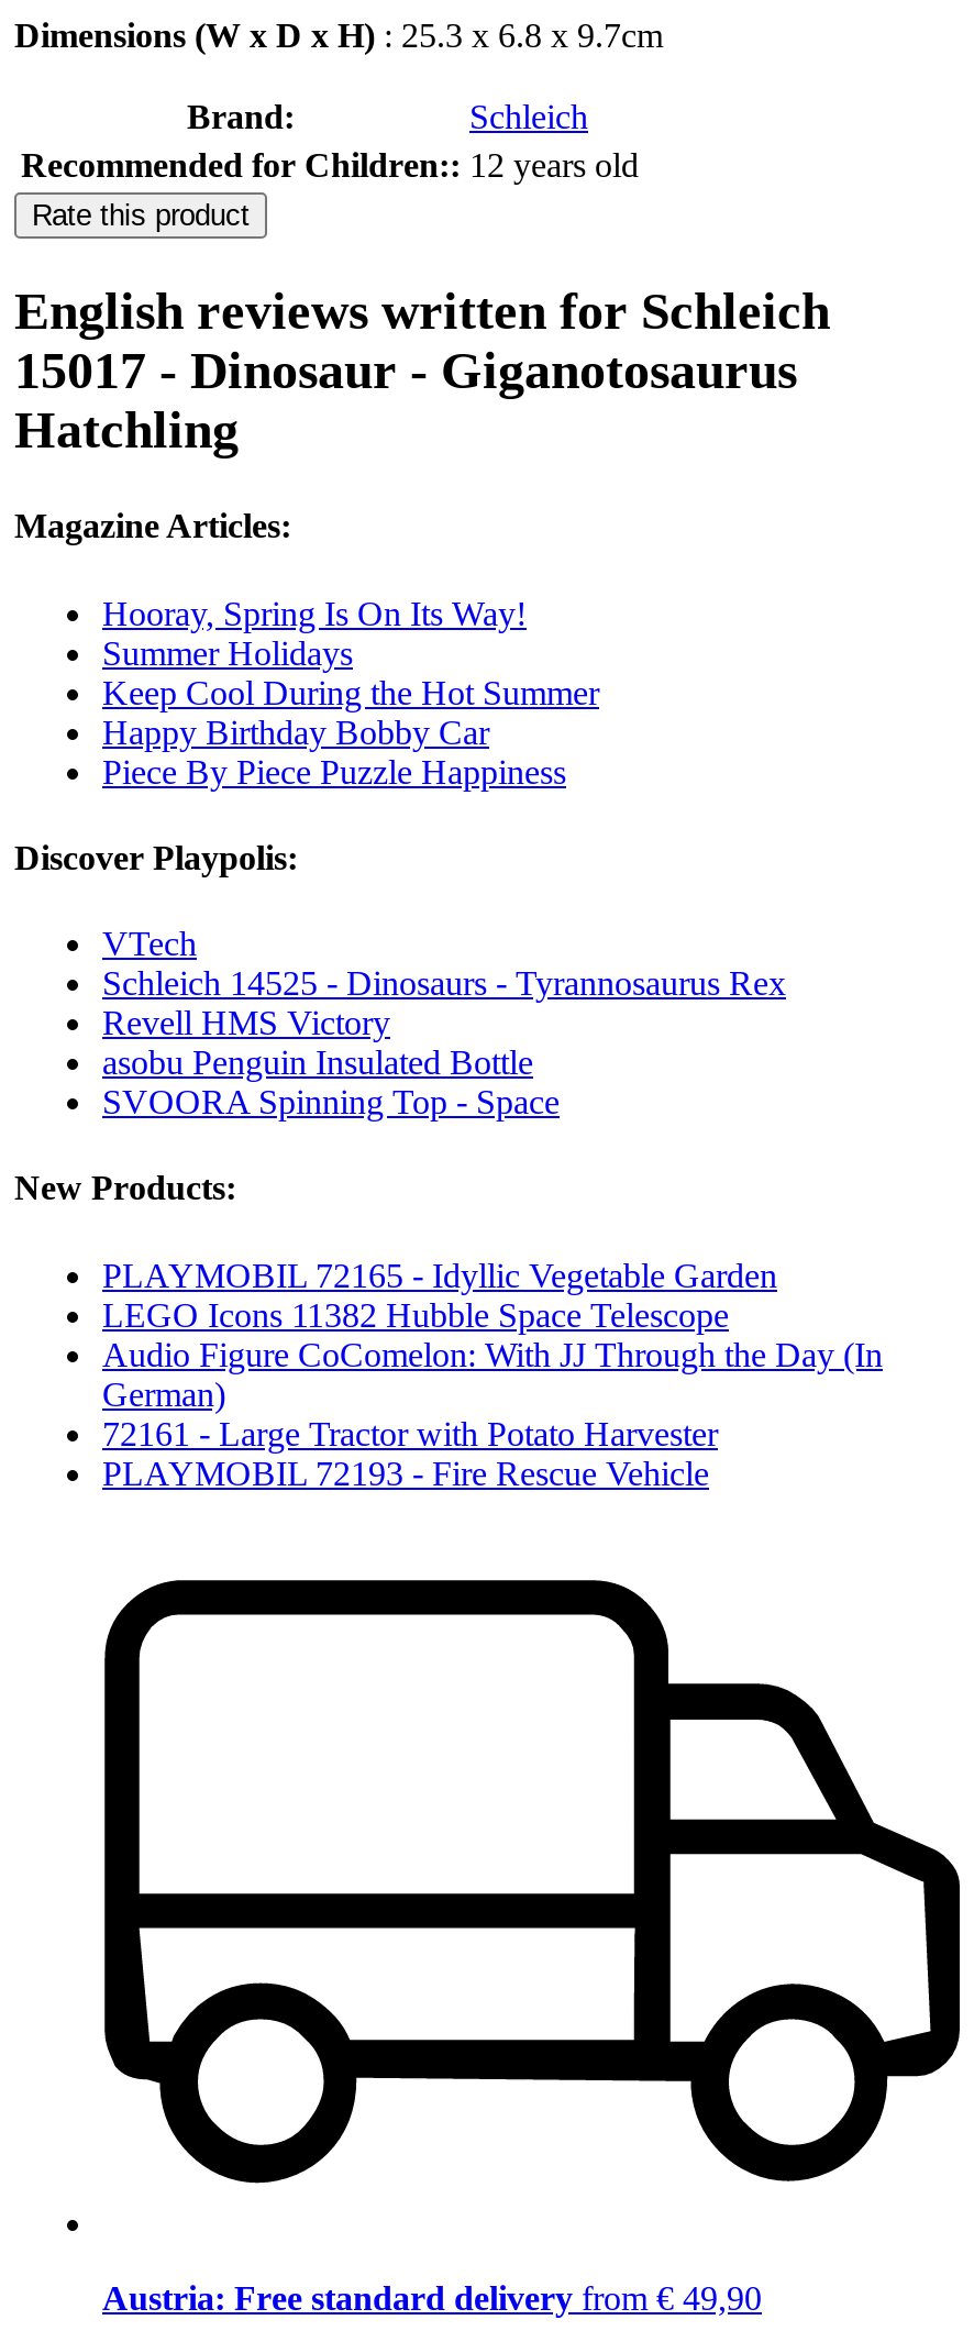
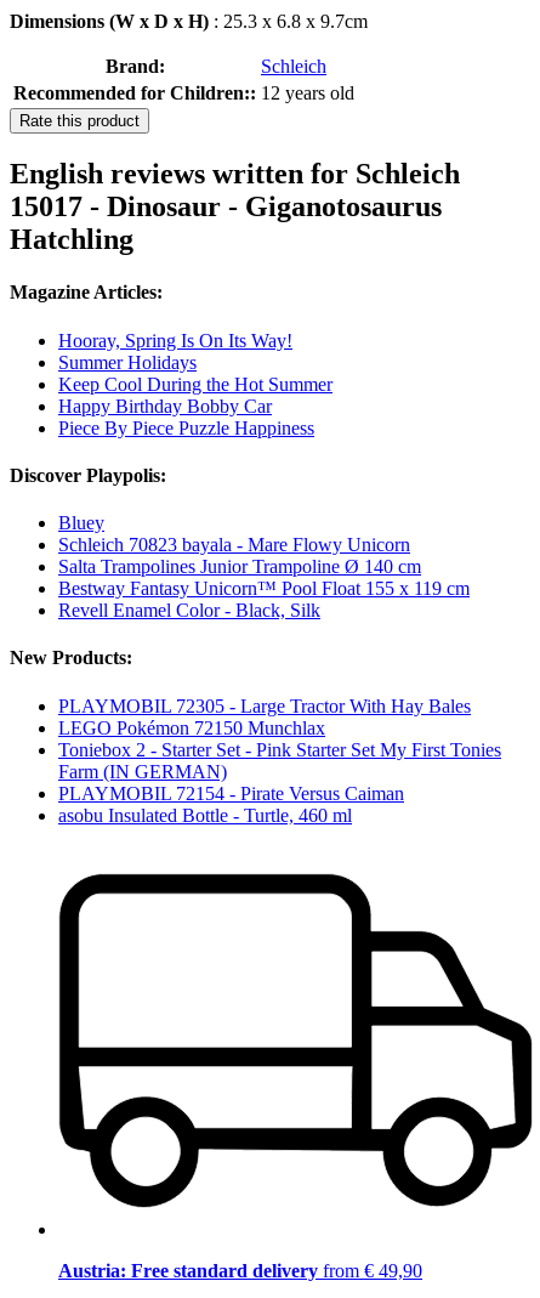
- VTech
- Schleich 14525 - Dinosaurs - Tyrannosaurus Rex
- Revell HMS Victory
- asobu Penguin Insulated Bottle
- SVOORA Spinning Top - Space
+ Bluey
+ Schleich 70823 bayala - Mare Flowy Unicorn
+ Salta Trampolines Junior Trampoline Ø 140 cm
+ Bestway Fantasy Unicorn™ Pool Float 155 x 119 cm
+ Revell Enamel Color - Black, Silk

- PLAYMOBIL 72165 - Idyllic Vegetable Garden
- LEGO Icons 11382 Hubble Space Telescope
- Audio Figure CoComelon: With JJ Through the Day (In
- German)
- 72161 - Large Tractor with Potato Harvester
- PLAYMOBIL 72193 - Fire Rescue Vehicle
+ PLAYMOBIL 72305 - Large Tractor With Hay Bales
+ LEGO Pokémon 72150 Munchlax
+ Toniebox 2 - Starter Set - Pink Starter Set My First Tonies
+ Farm (IN GERMAN)
+ PLAYMOBIL 72154 - Pirate Versus Caiman
+ asobu Insulated Bottle - Turtle, 460 ml
